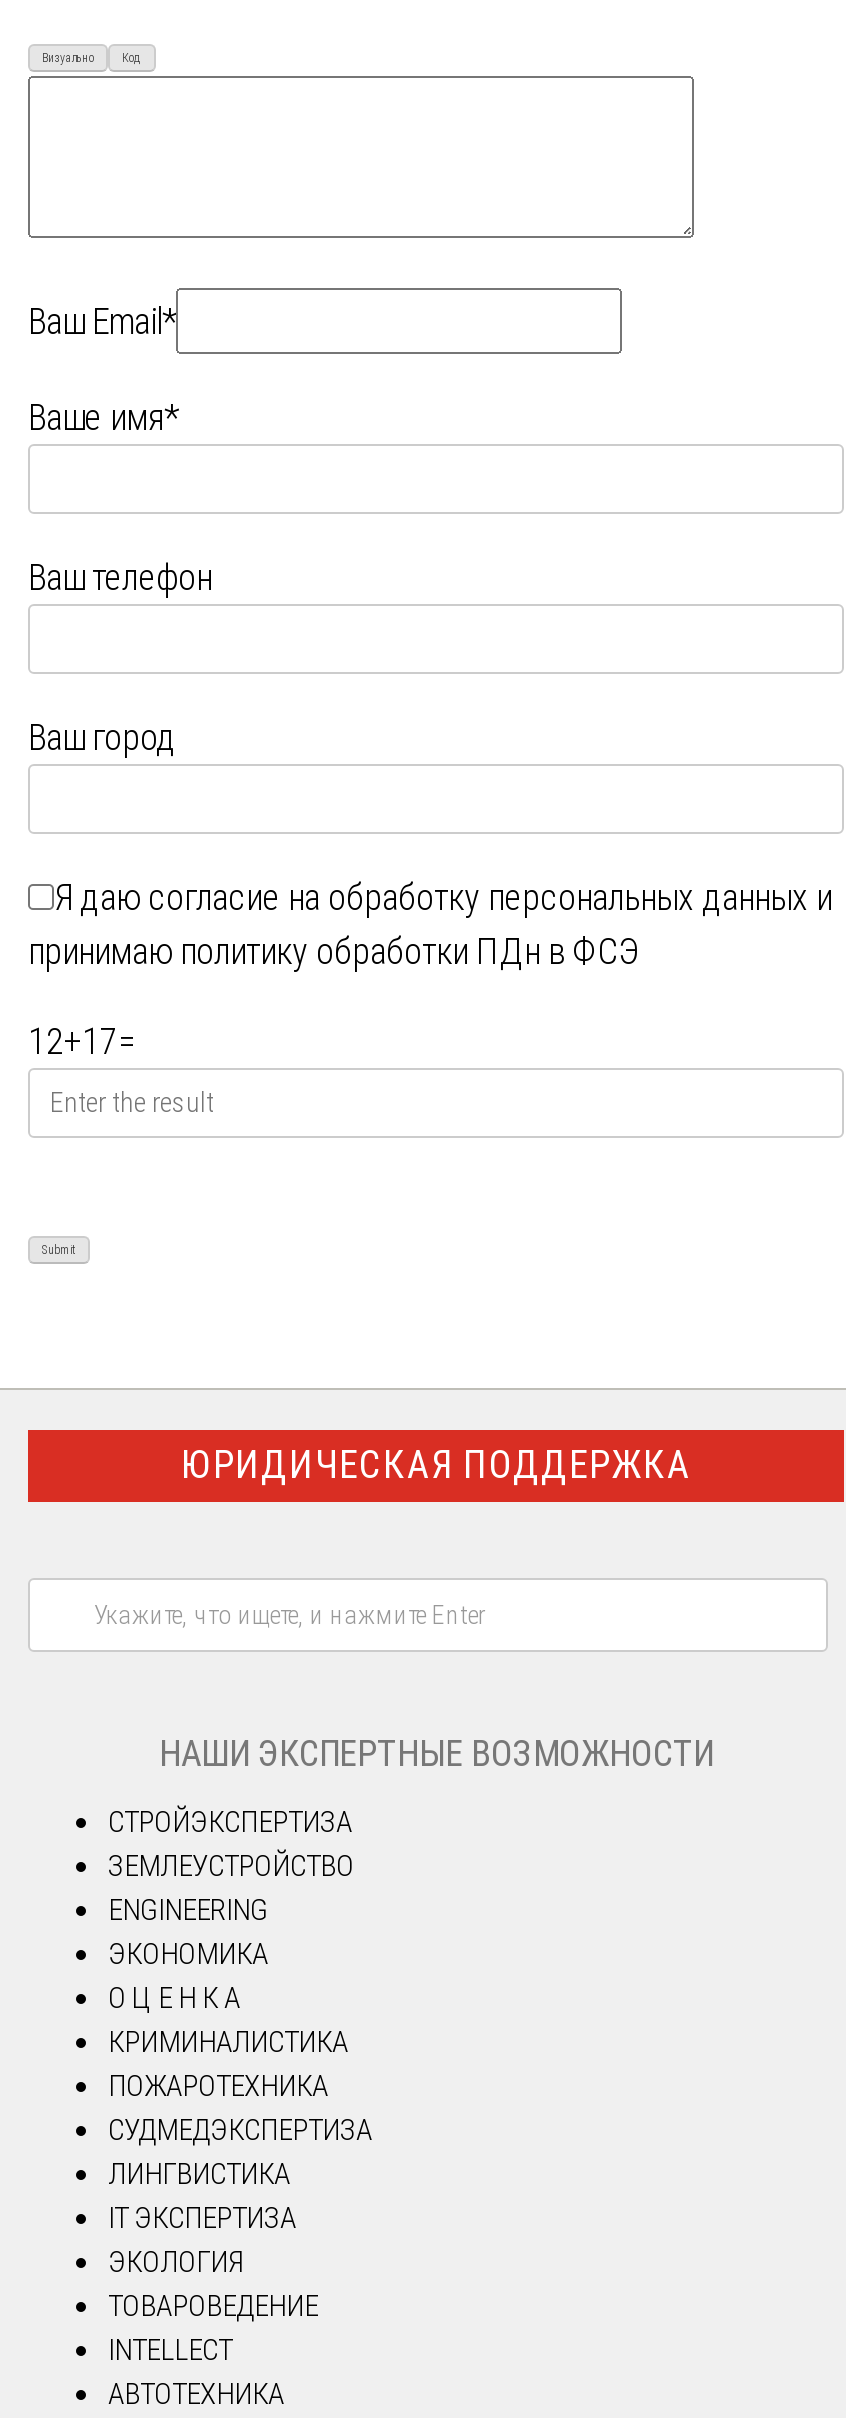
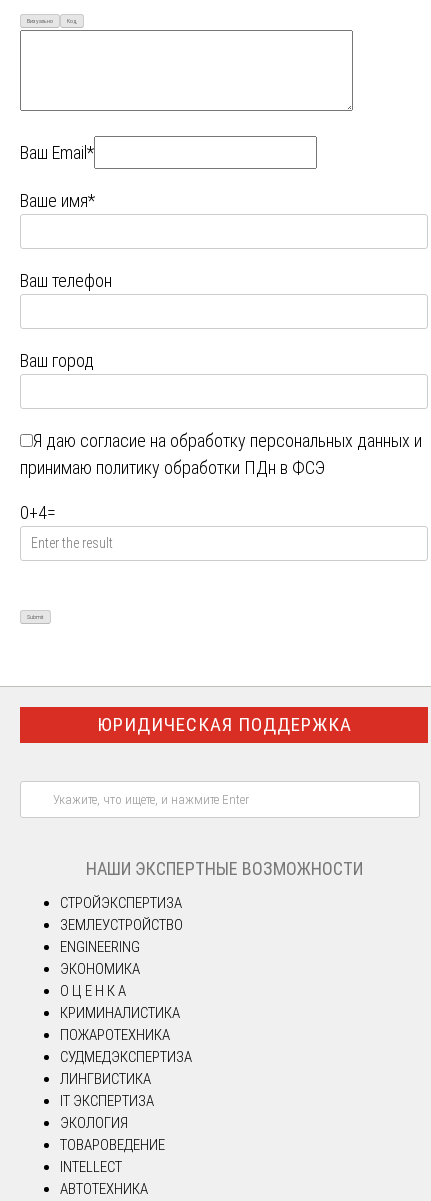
- 12+17=
+ 0+4=
